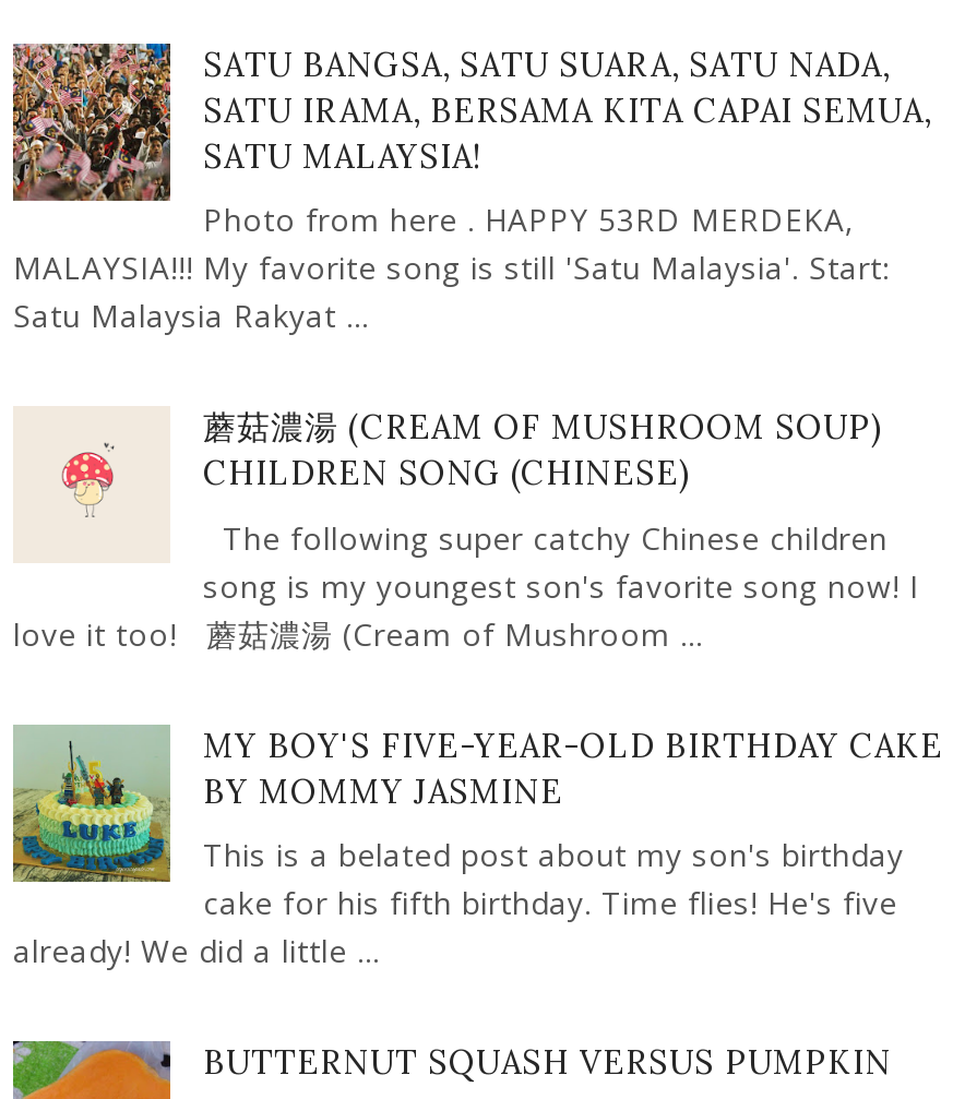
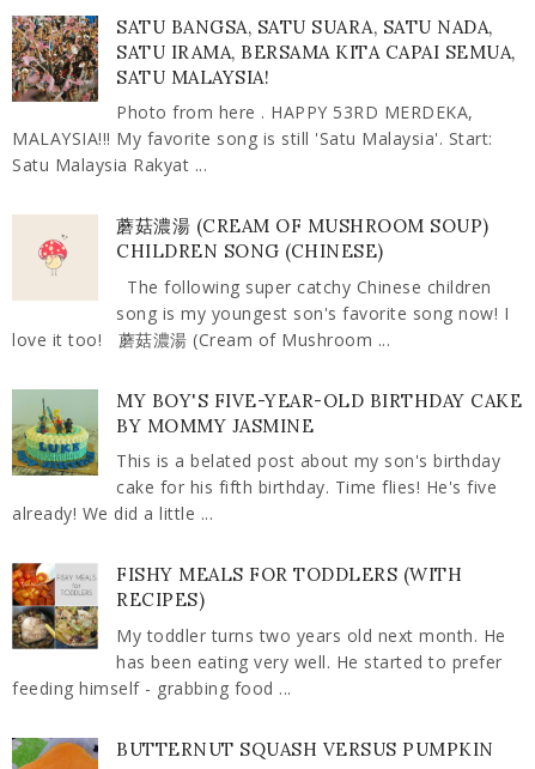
+ [image]
+ FISHY MEALS FOR TODDLERS (WITH
+ RECIPES)
+ My toddler turns two years old next month. He
+ has been eating very well. He started to prefer
+ feeding himself - grabbing food ...
